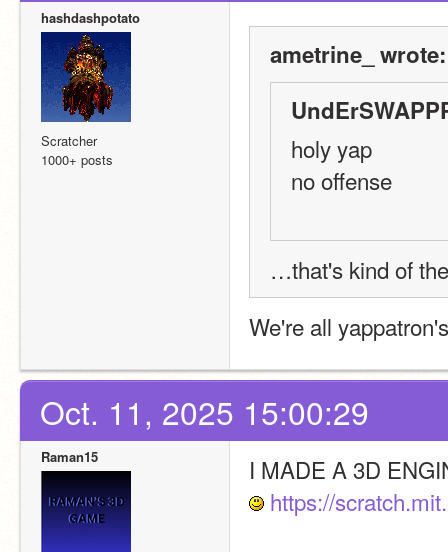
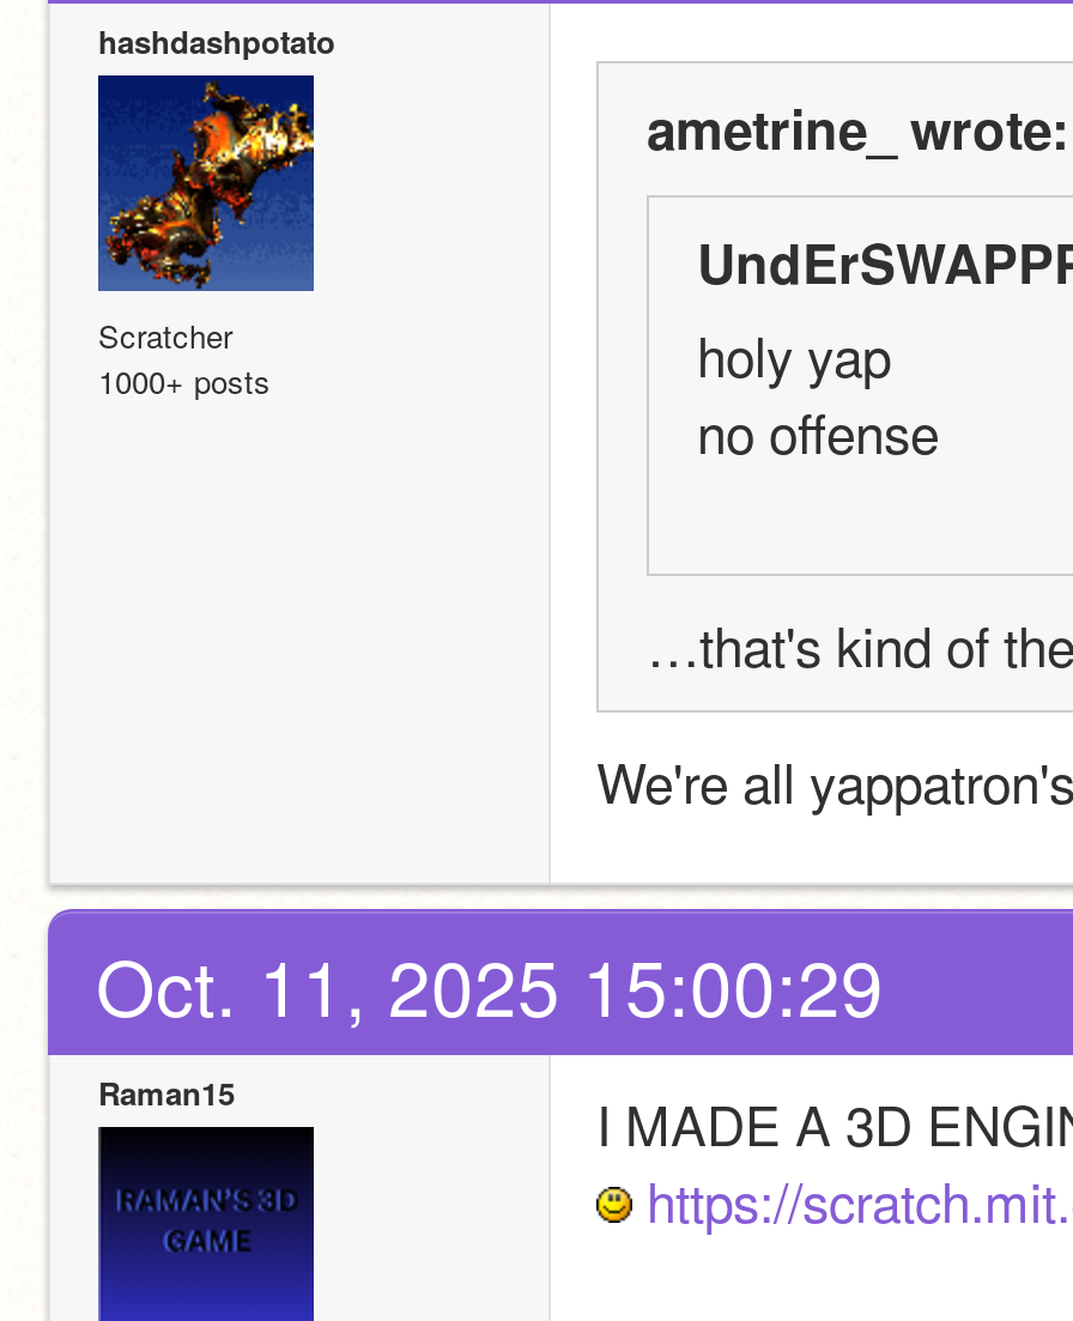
- [image]
+ [image]
